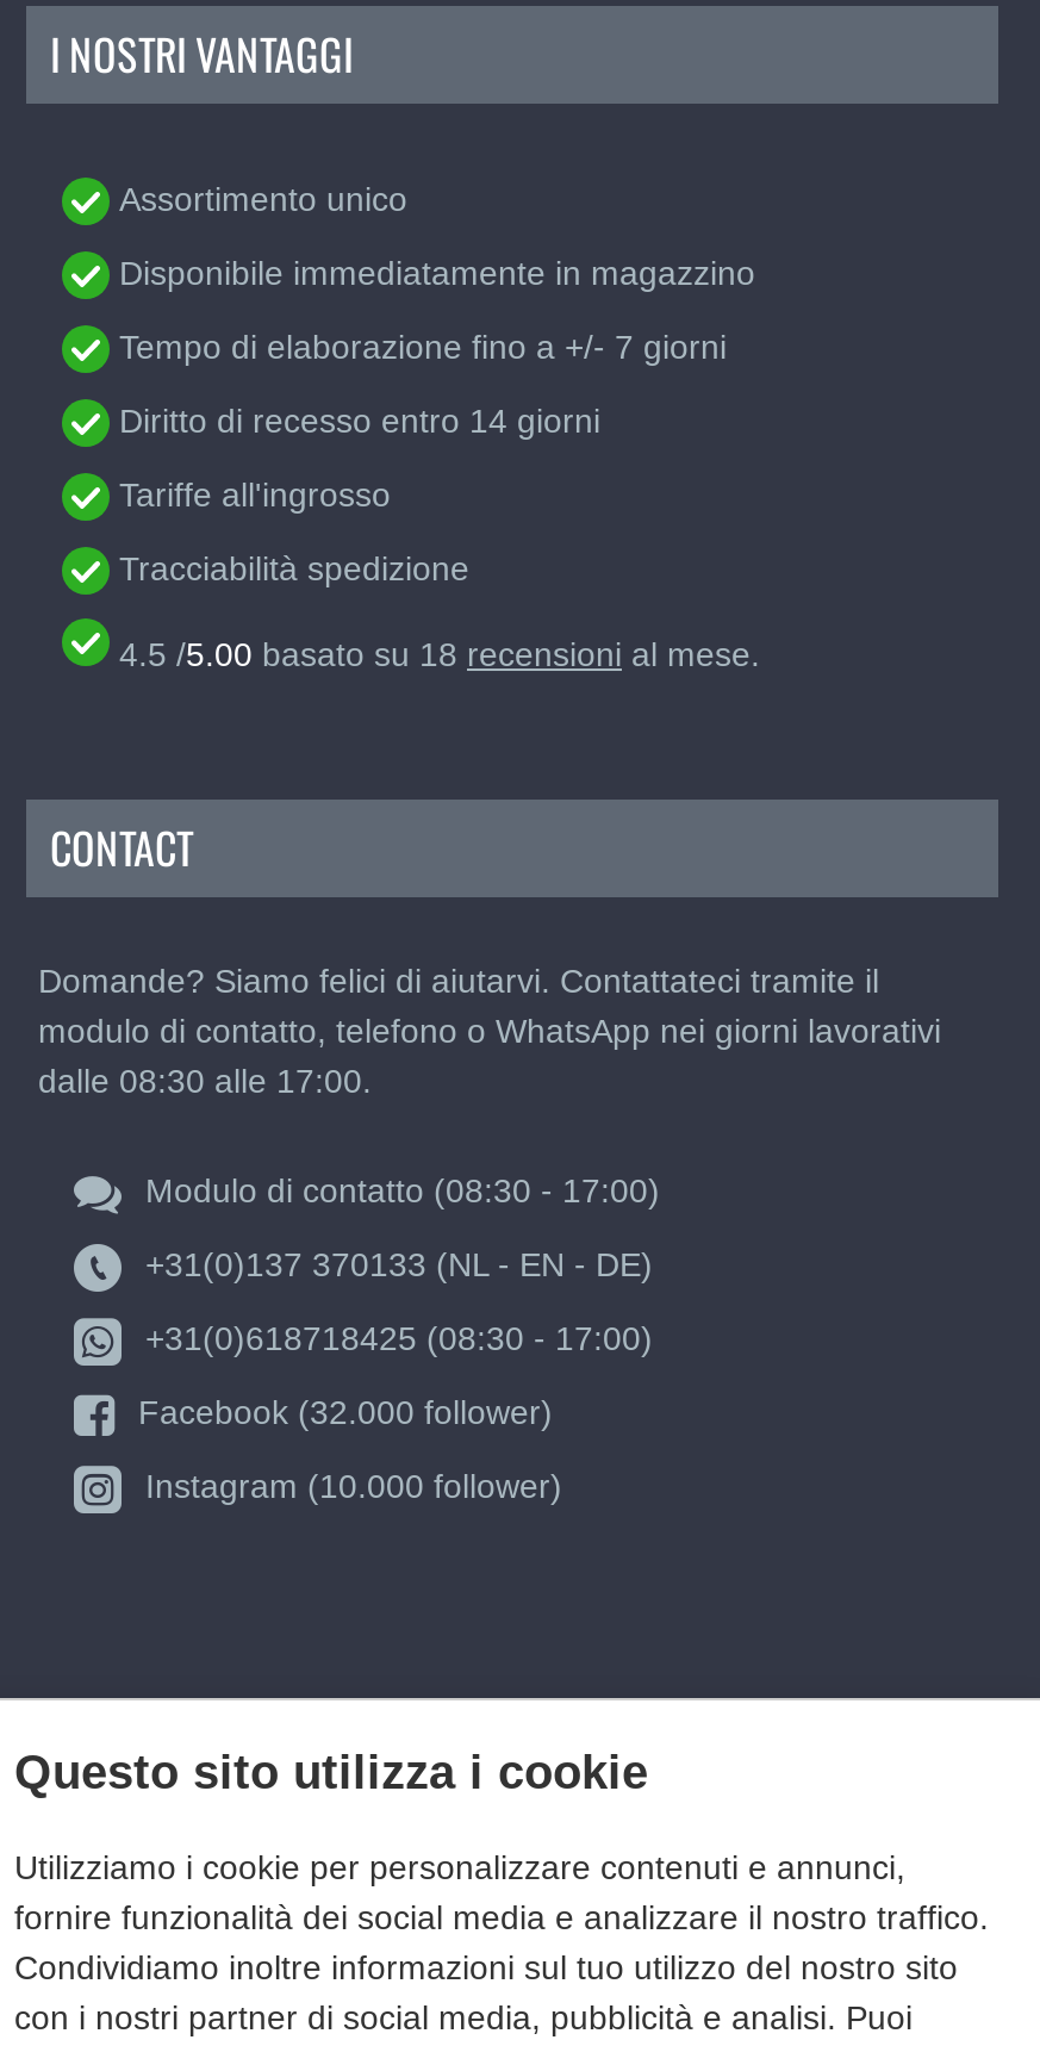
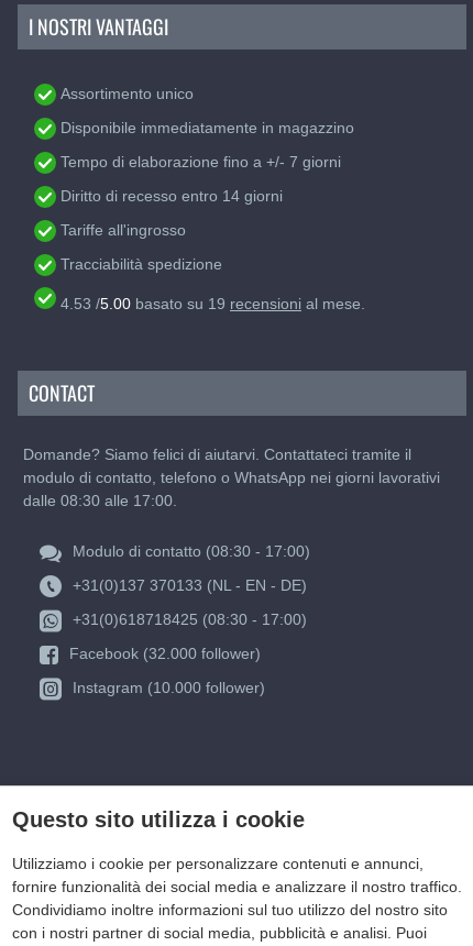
- 4.5 /5.00 basato su 18 recensioni al mese.
+ 4.53 /5.00 basato su 19 recensioni al mese.
